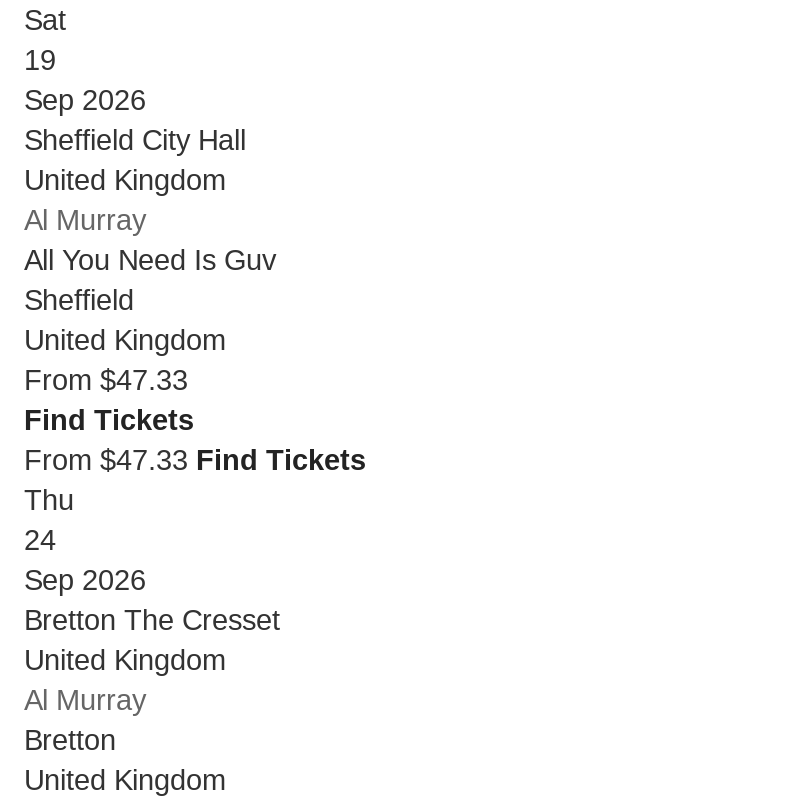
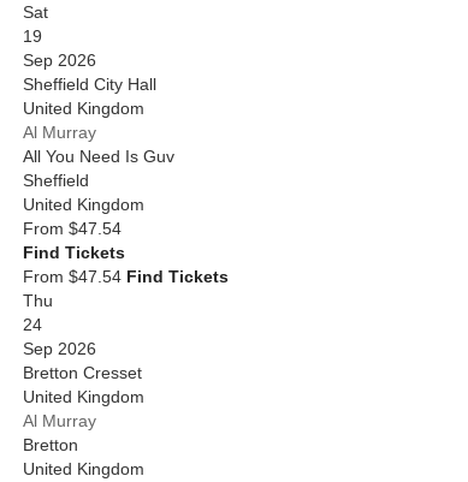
- From $47.33
+ From $47.54

- From $47.33 Find Tickets
+ From $47.54 Find Tickets

- Bretton The Cresset
+ Bretton Cresset
